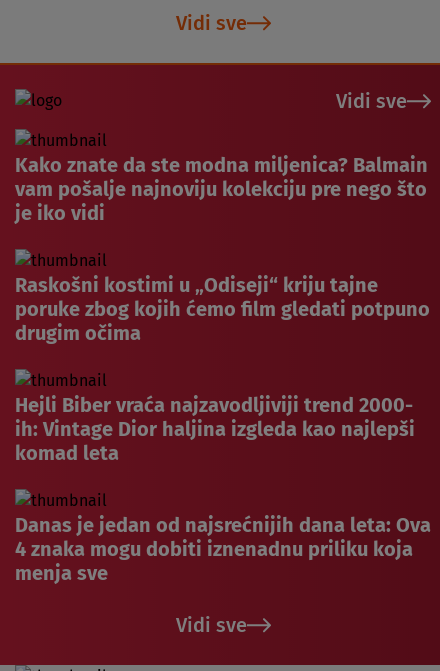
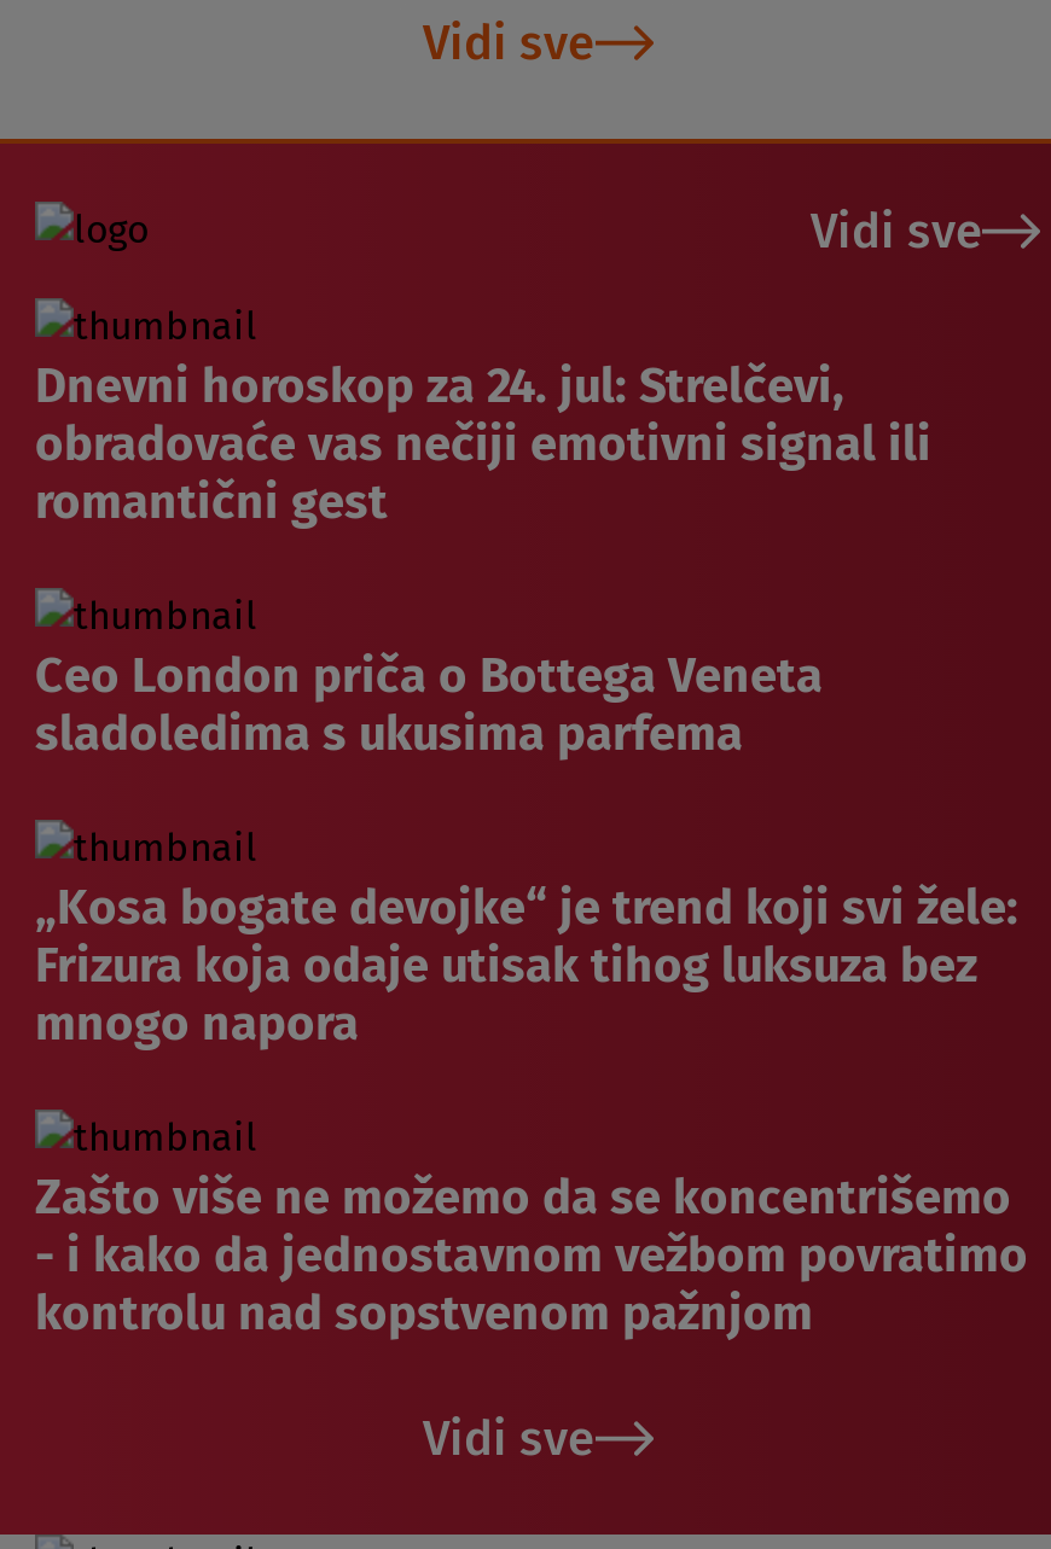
- Kako znate da ste modna miljenica? Balmain
- vam pošalje najnoviju kolekciju pre nego što
- je iko vidi
+ Dnevni horoskop za 24. jul: Strelčevi,
+ obradovaće vas nečiji emotivni signal ili
+ romantični gest

- Raskošni kostimi u „Odiseji“ kriju tajne
- poruke zbog kojih ćemo film gledati potpuno
- drugim očima
+ Ceo London priča o Bottega Veneta
+ sladoledima s ukusima parfema

- Hejli Biber vraća najzavodljiviji trend 2000-
- ih: Vintage Dior haljina izgleda kao najlepši
- komad leta
+ „Kosa bogate devojke“ je trend koji svi žele:
+ Frizura koja odaje utisak tihog luksuza bez
+ mnogo napora

- Danas je jedan od najsrećnijih dana leta: Ova
- 4 znaka mogu dobiti iznenadnu priliku koja
- menja sve
+ Zašto više ne možemo da se koncentrišemo
+ - i kako da jednostavnom vežbom povratimo
+ kontrolu nad sopstvenom pažnjom
